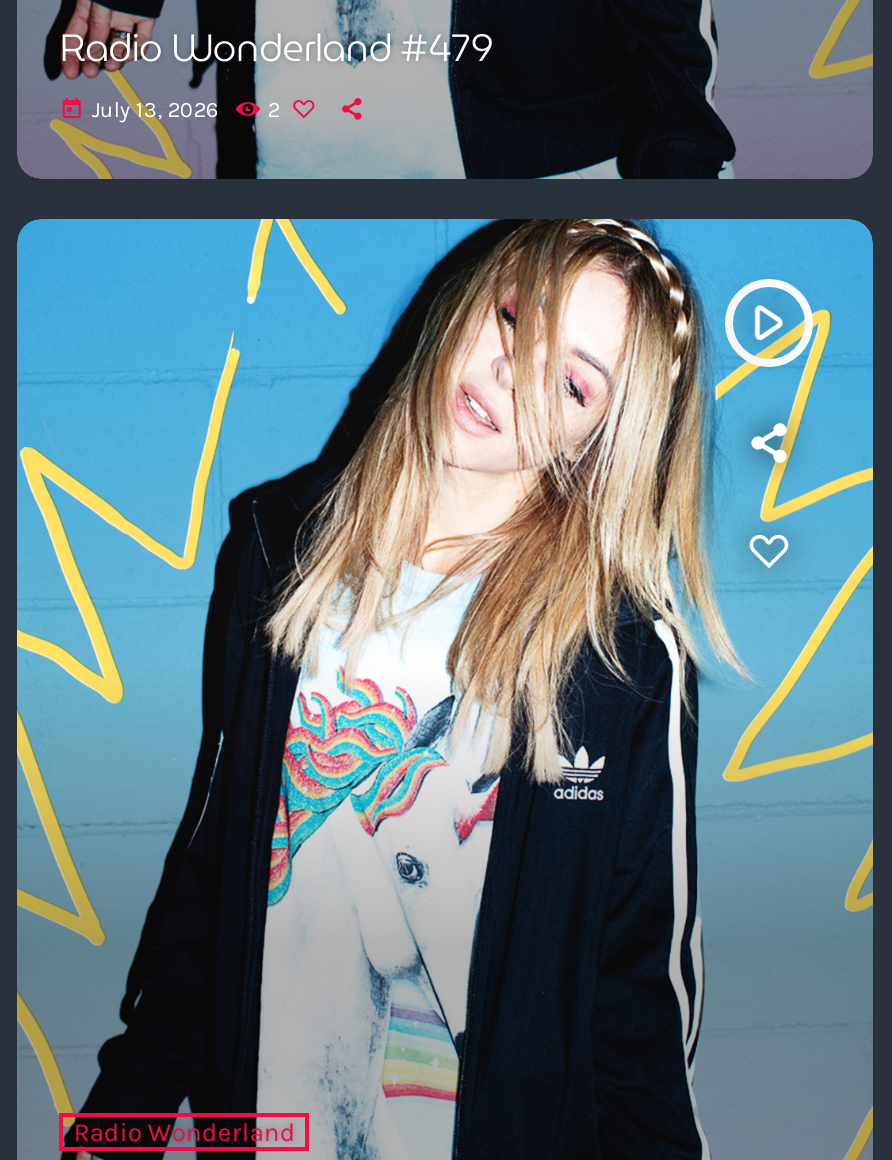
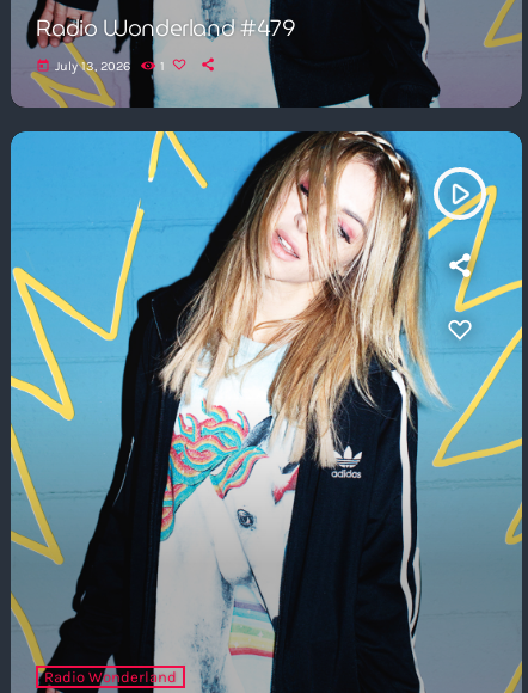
- 2
+ 1
